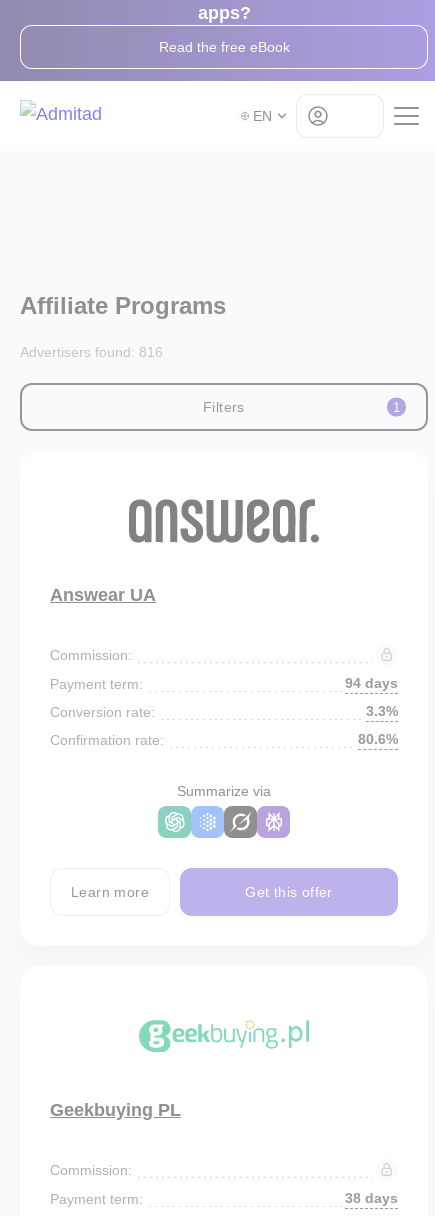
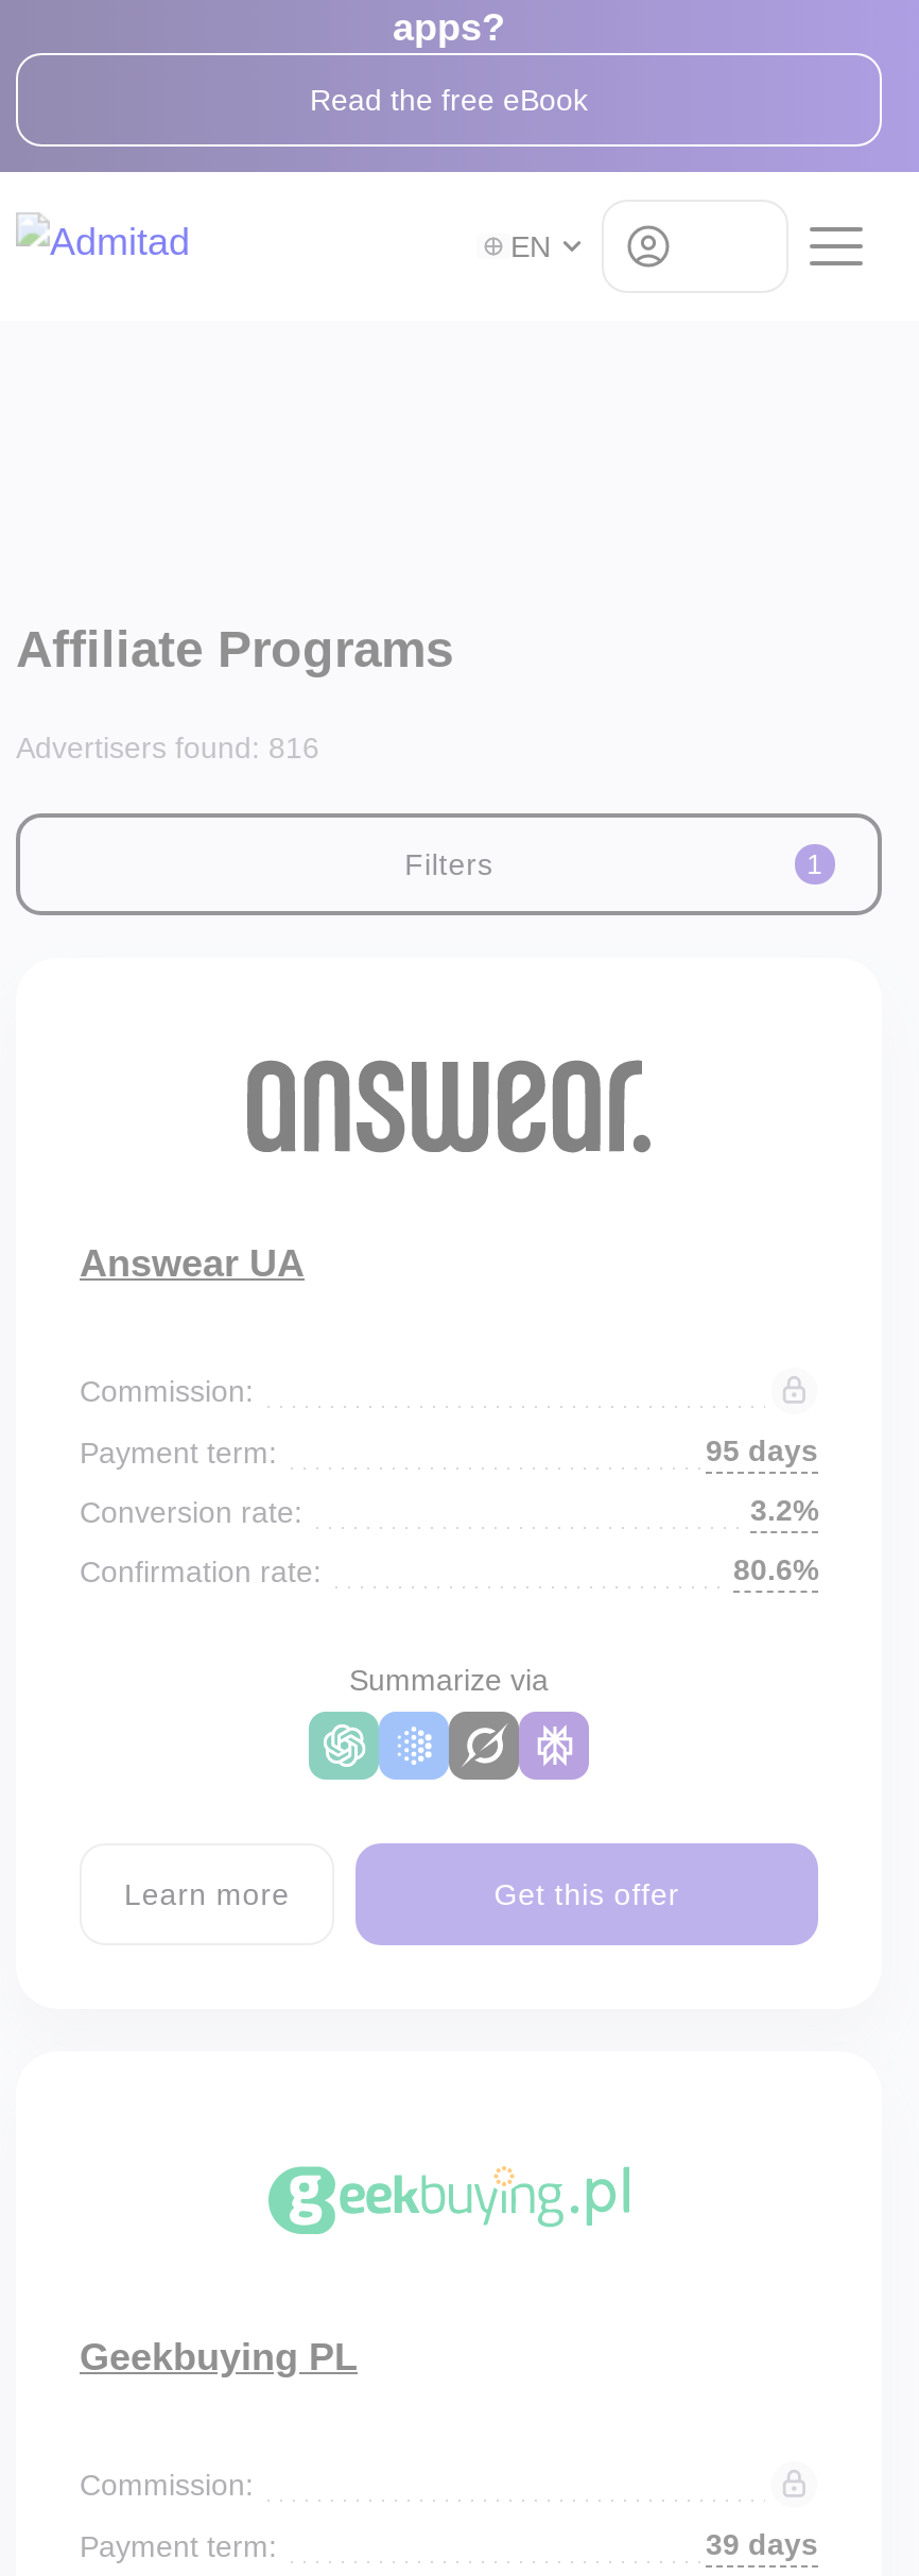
- 94 days
+ 95 days

- 3.3%
+ 3.2%

- 38 days
+ 39 days
